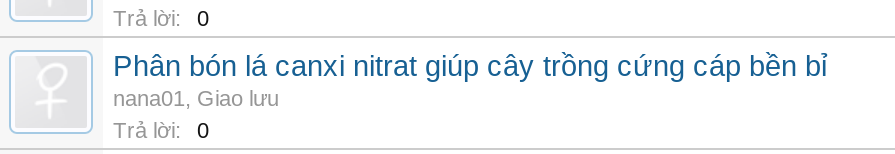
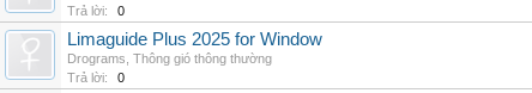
- Phân bón lá canxi nitrat giúp cây trồng cứng cáp bền bỉ
- nana01, Giao lưu
+ Limaguide Plus 2025 for Window
+ Drograms, Thông gió thông thường
